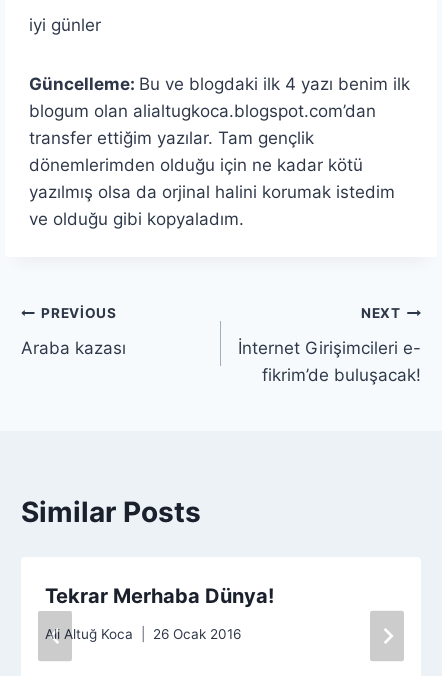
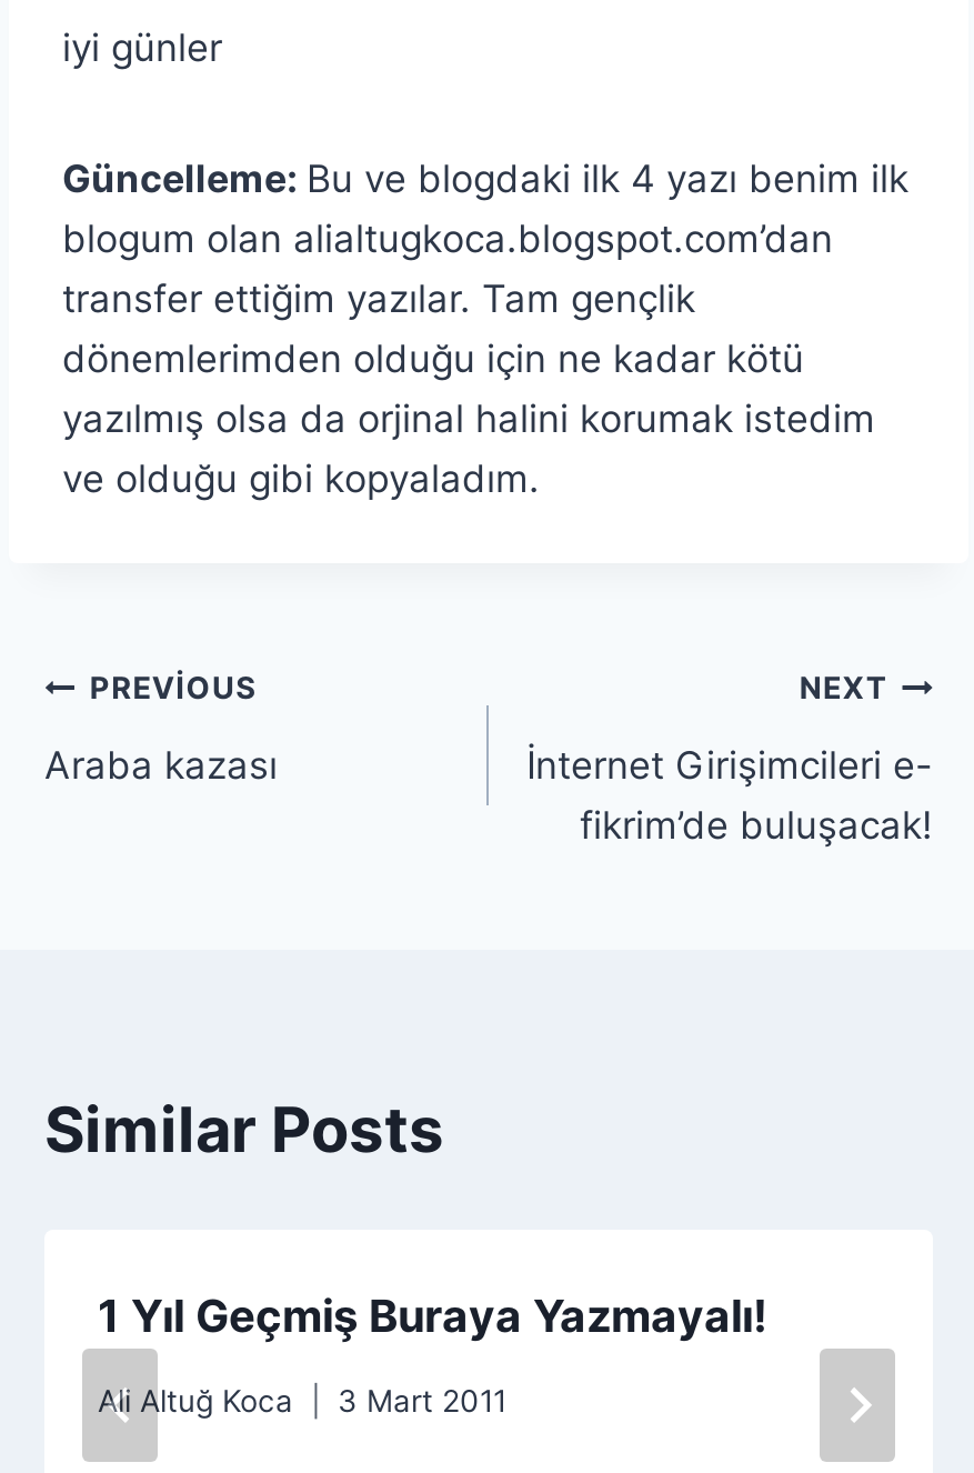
- Tekrar Merhaba Dünya!
+ 1 Yıl Geçmiş Buraya Yazmayalı!

- Ali Altuğ Koca 26 Ocak 2016
+ Ali Altuğ Koca 3 Mart 2011
